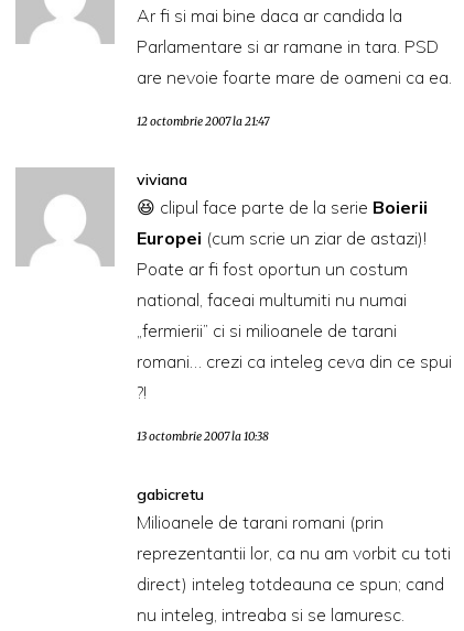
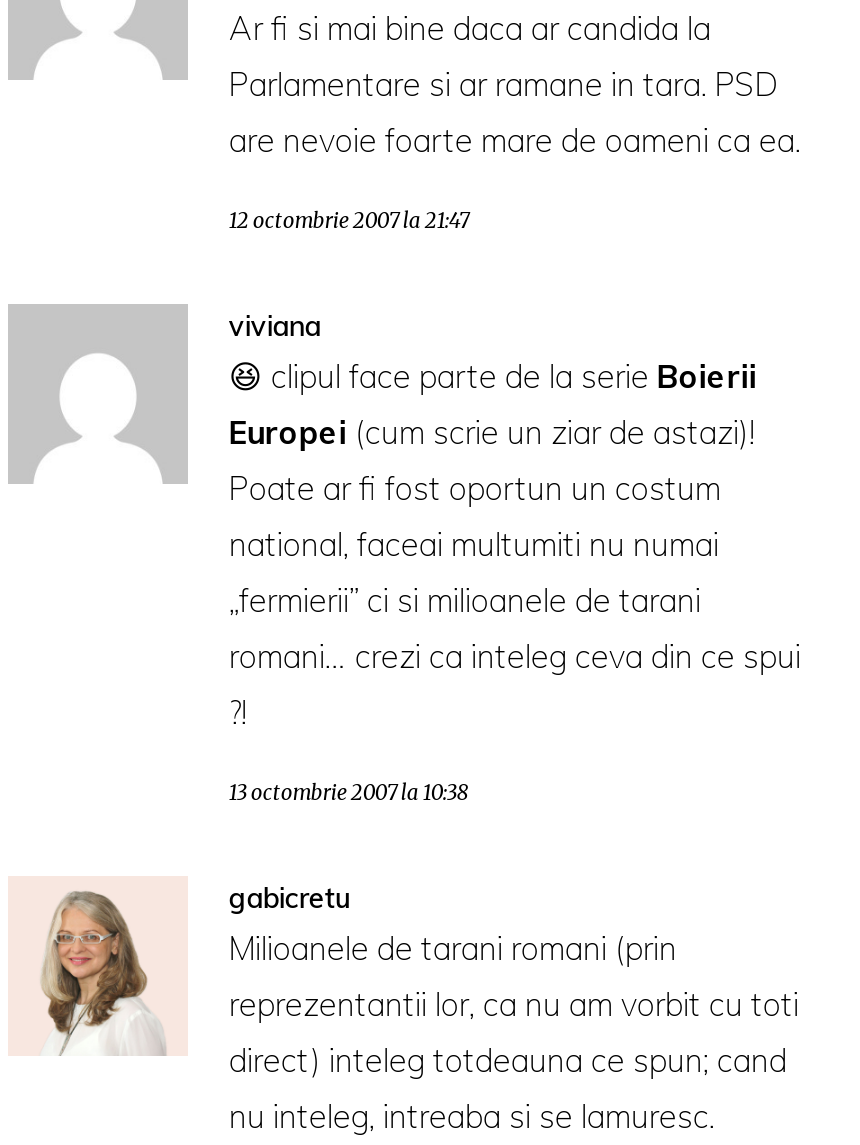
+ [image]
